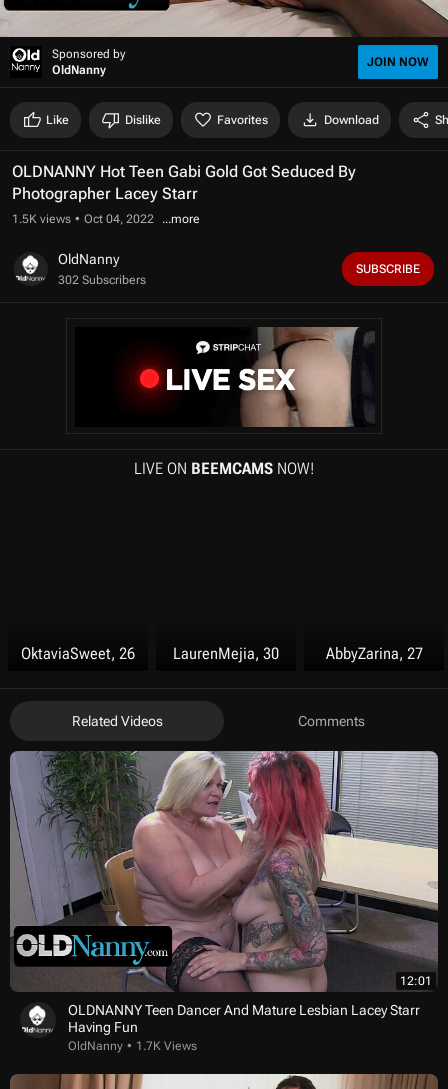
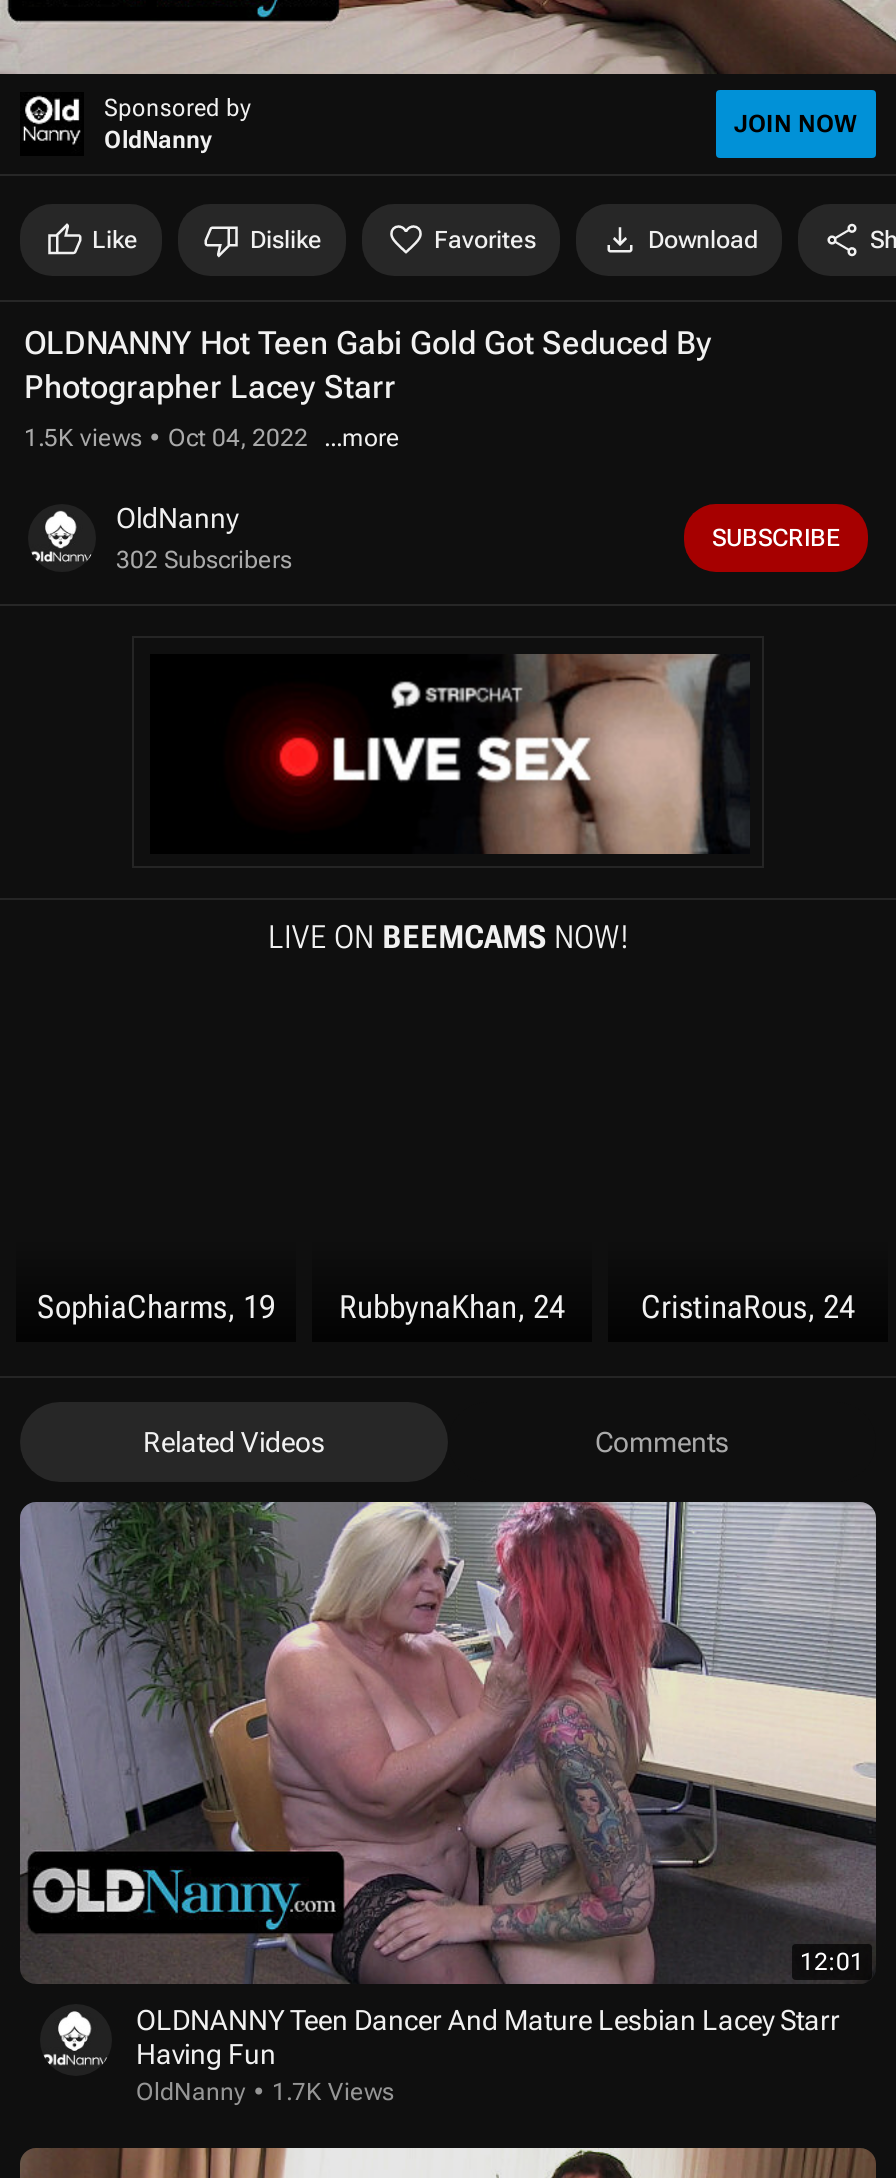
- OktaviaSweet, 26
- LaurenMejia, 30
- AbbyZarina, 27
+ SophiaCharms, 19
+ RubbynaKhan, 24
+ CristinaRous, 24
